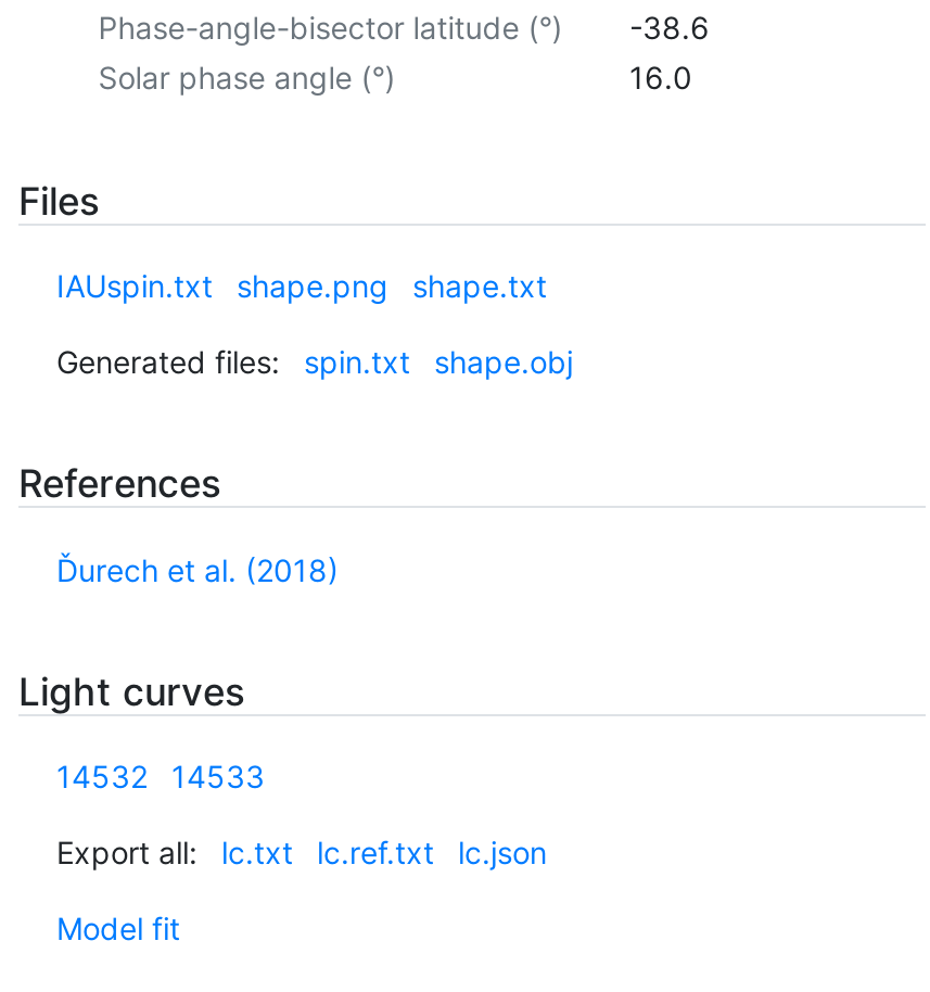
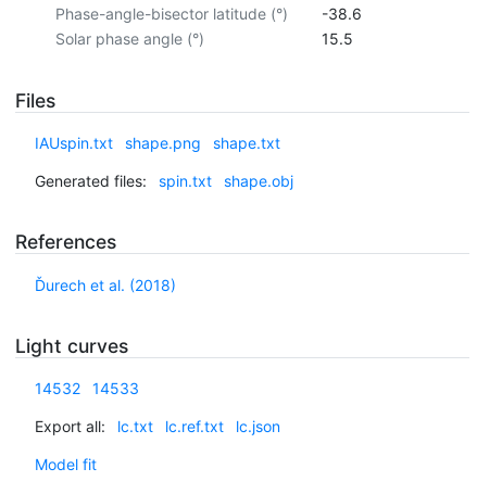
- 16.0
+ 15.5
